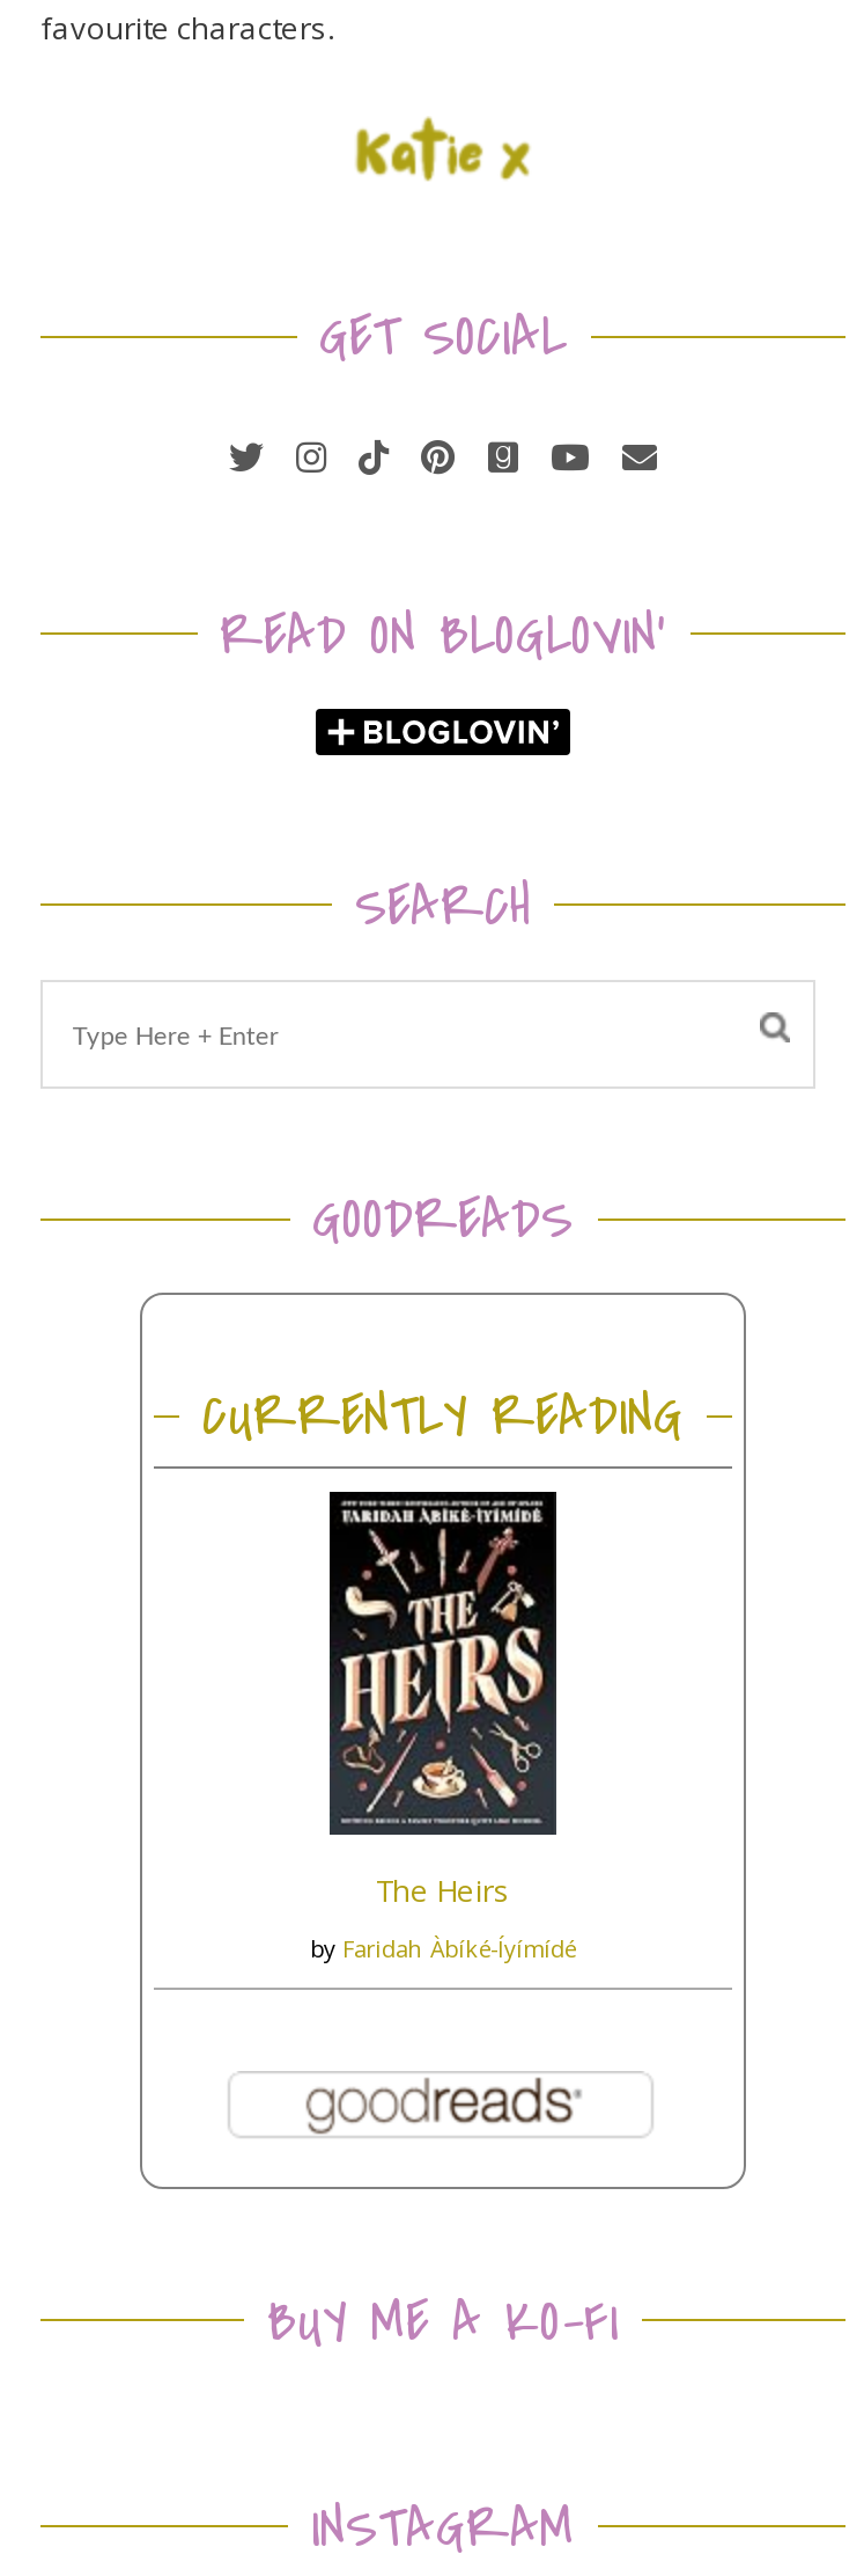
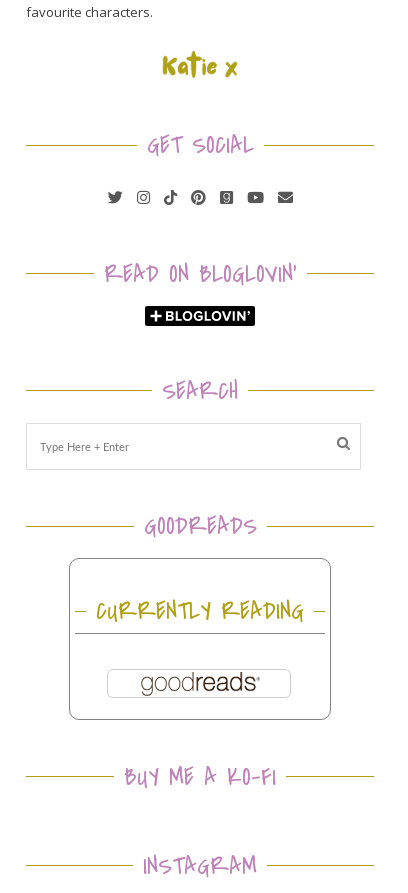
- [image]
- The Heirs
- by Faridah Àbíké-Íyímídé
